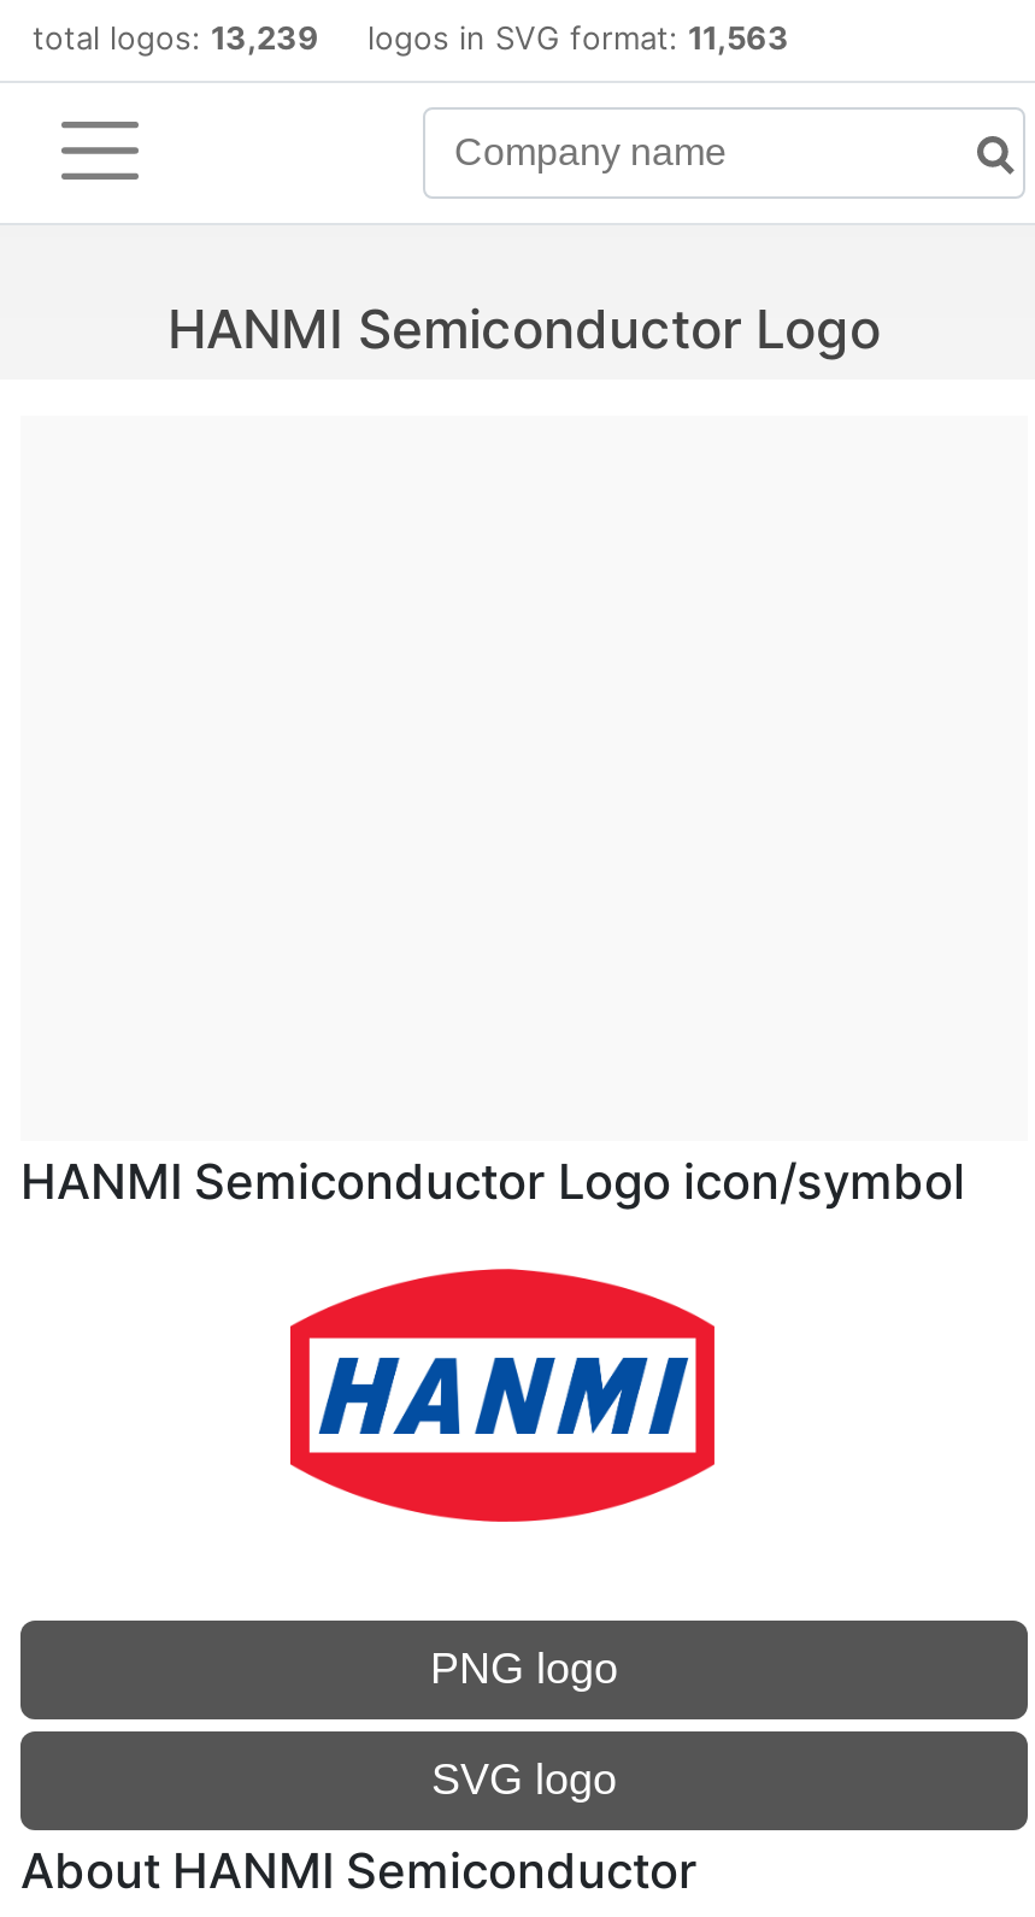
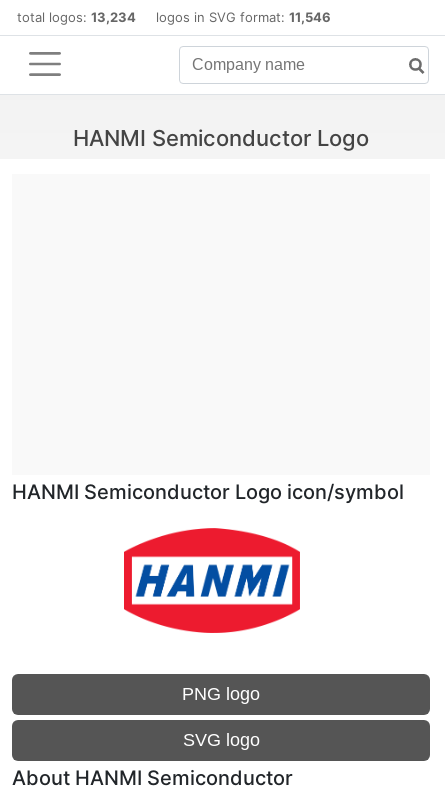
- total logos: 13,239 logos in SVG format: 11,563
+ total logos: 13,234 logos in SVG format: 11,546
